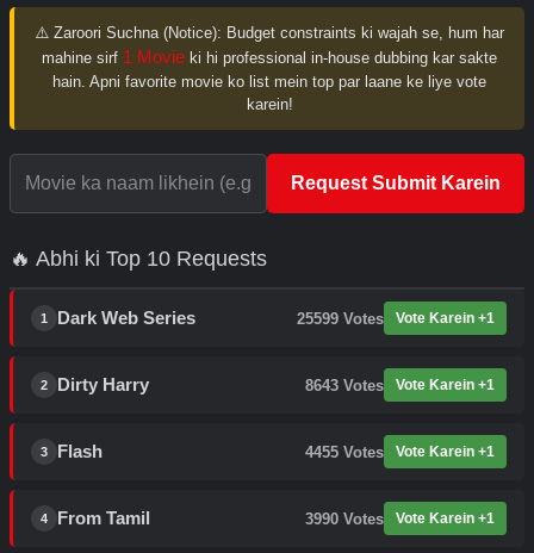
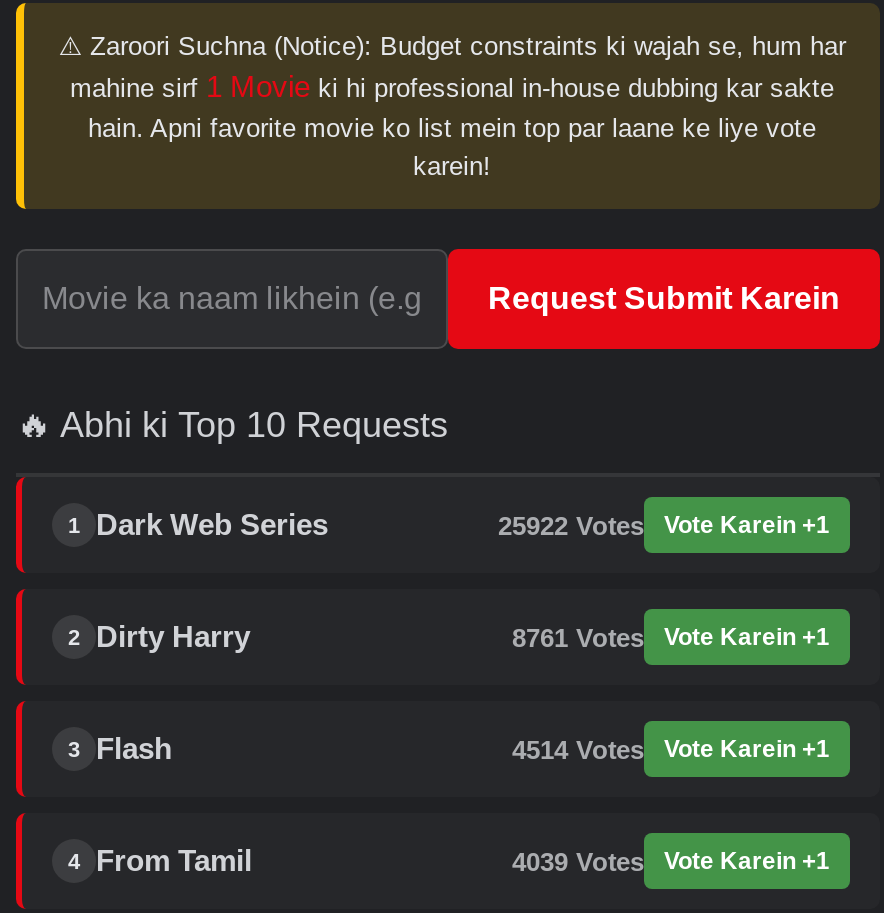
- 25599 Votes Vote Karein +1
+ 25922 Votes Vote Karein +1

- 8643 Votes Vote Karein +1
+ 8761 Votes Vote Karein +1

- 4455 Votes Vote Karein +1
+ 4514 Votes Vote Karein +1

- 3990 Votes Vote Karein +1
+ 4039 Votes Vote Karein +1
